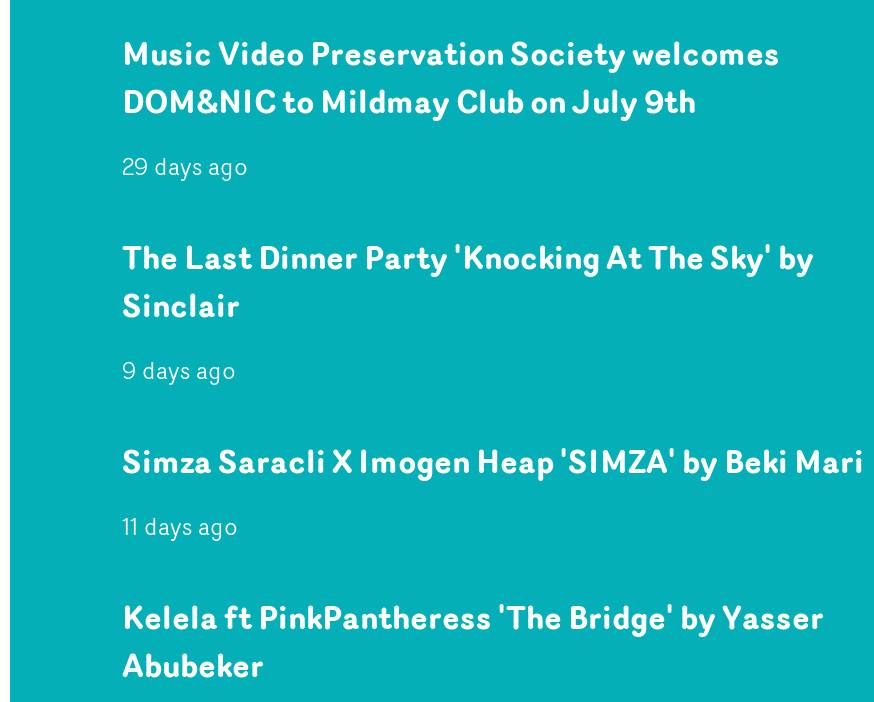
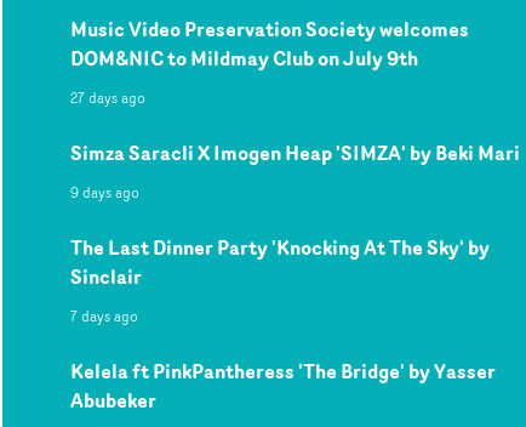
- 29 days ago
+ 27 days ago

moved down: The Last Dinner Party 'Knocking At The Sky' by | Sinclair

moved up: Simza Saracli X Imogen Heap 'SIMZA' by Beki Mari | 9 days ago

- 11 days ago
+ 7 days ago
